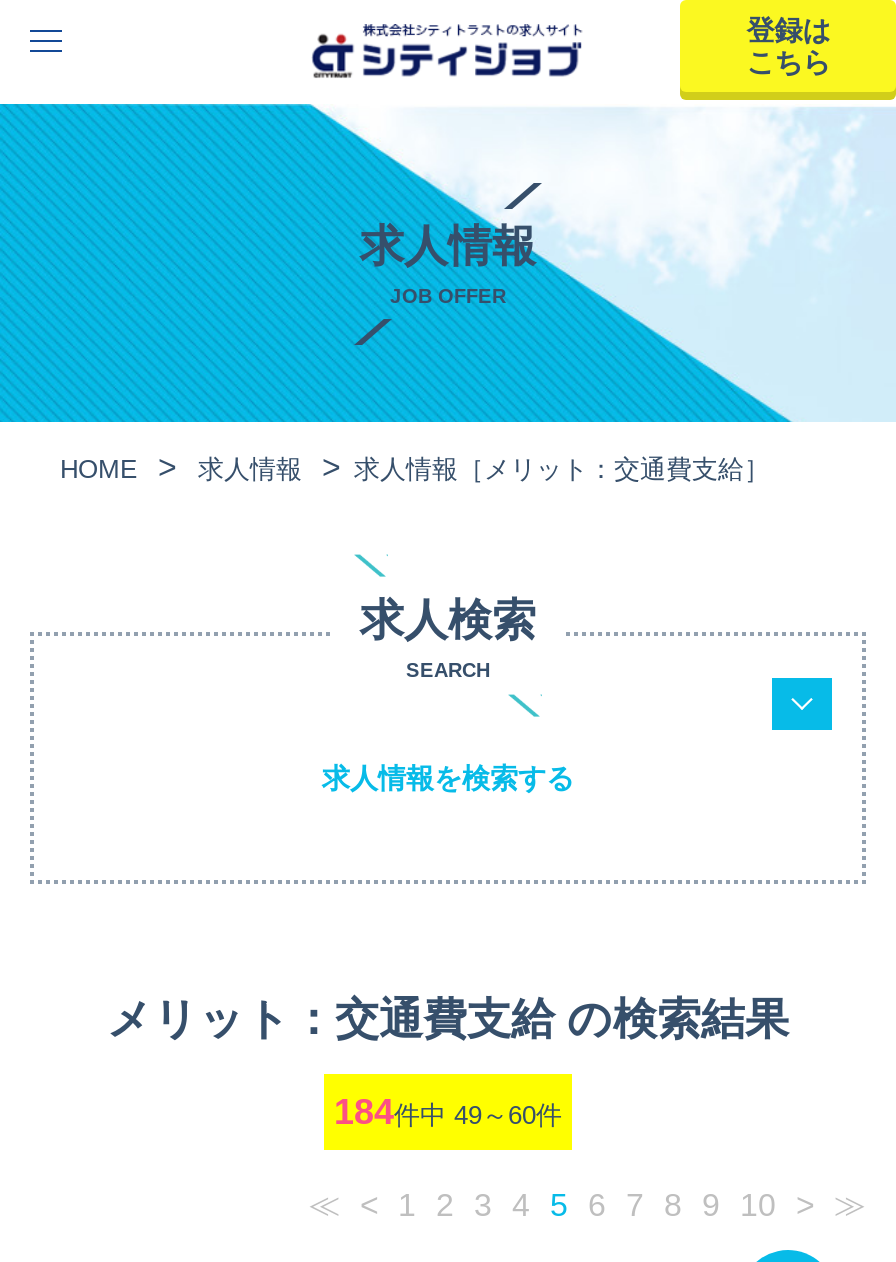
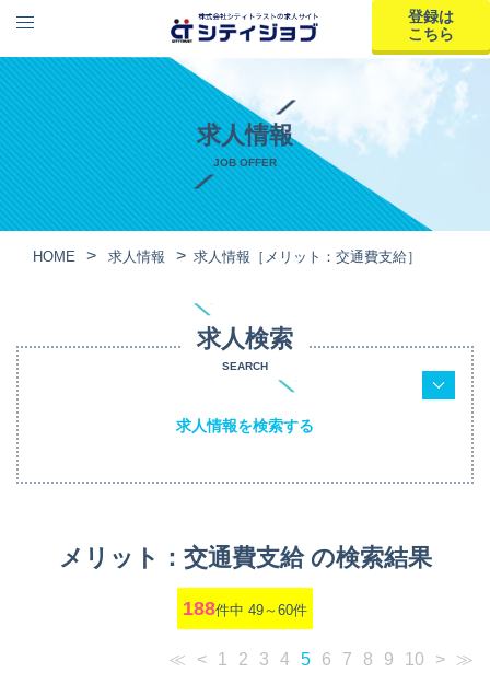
- 184件中 49～60件
+ 188件中 49～60件
